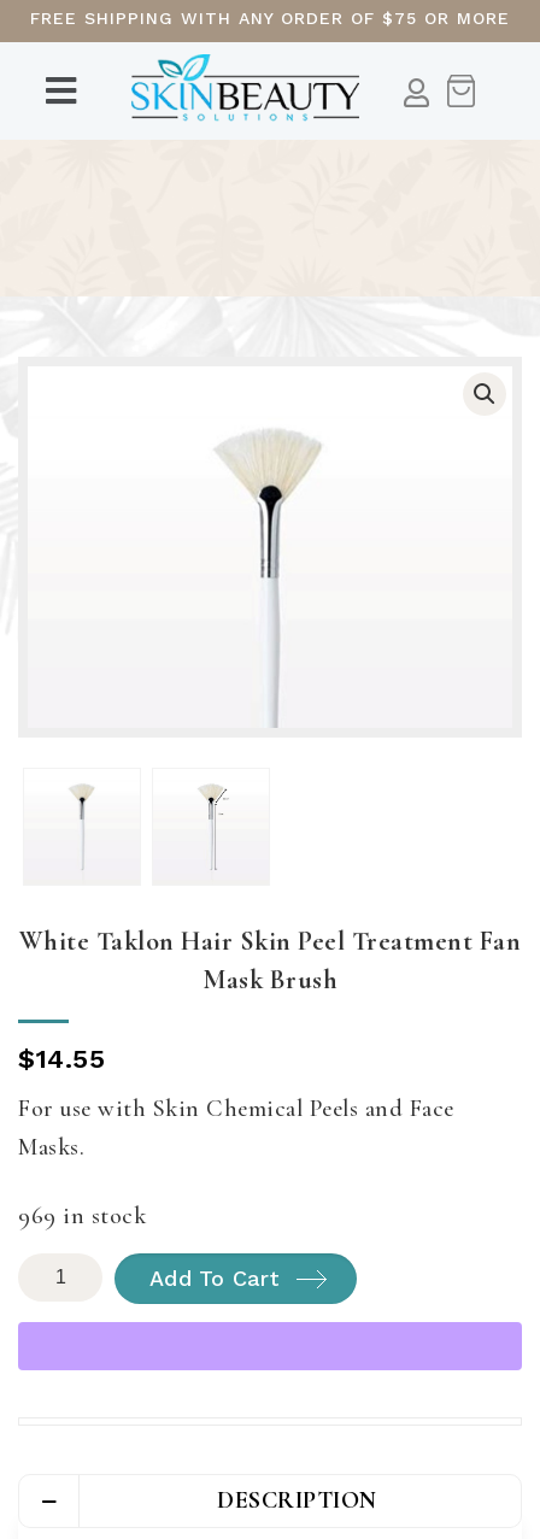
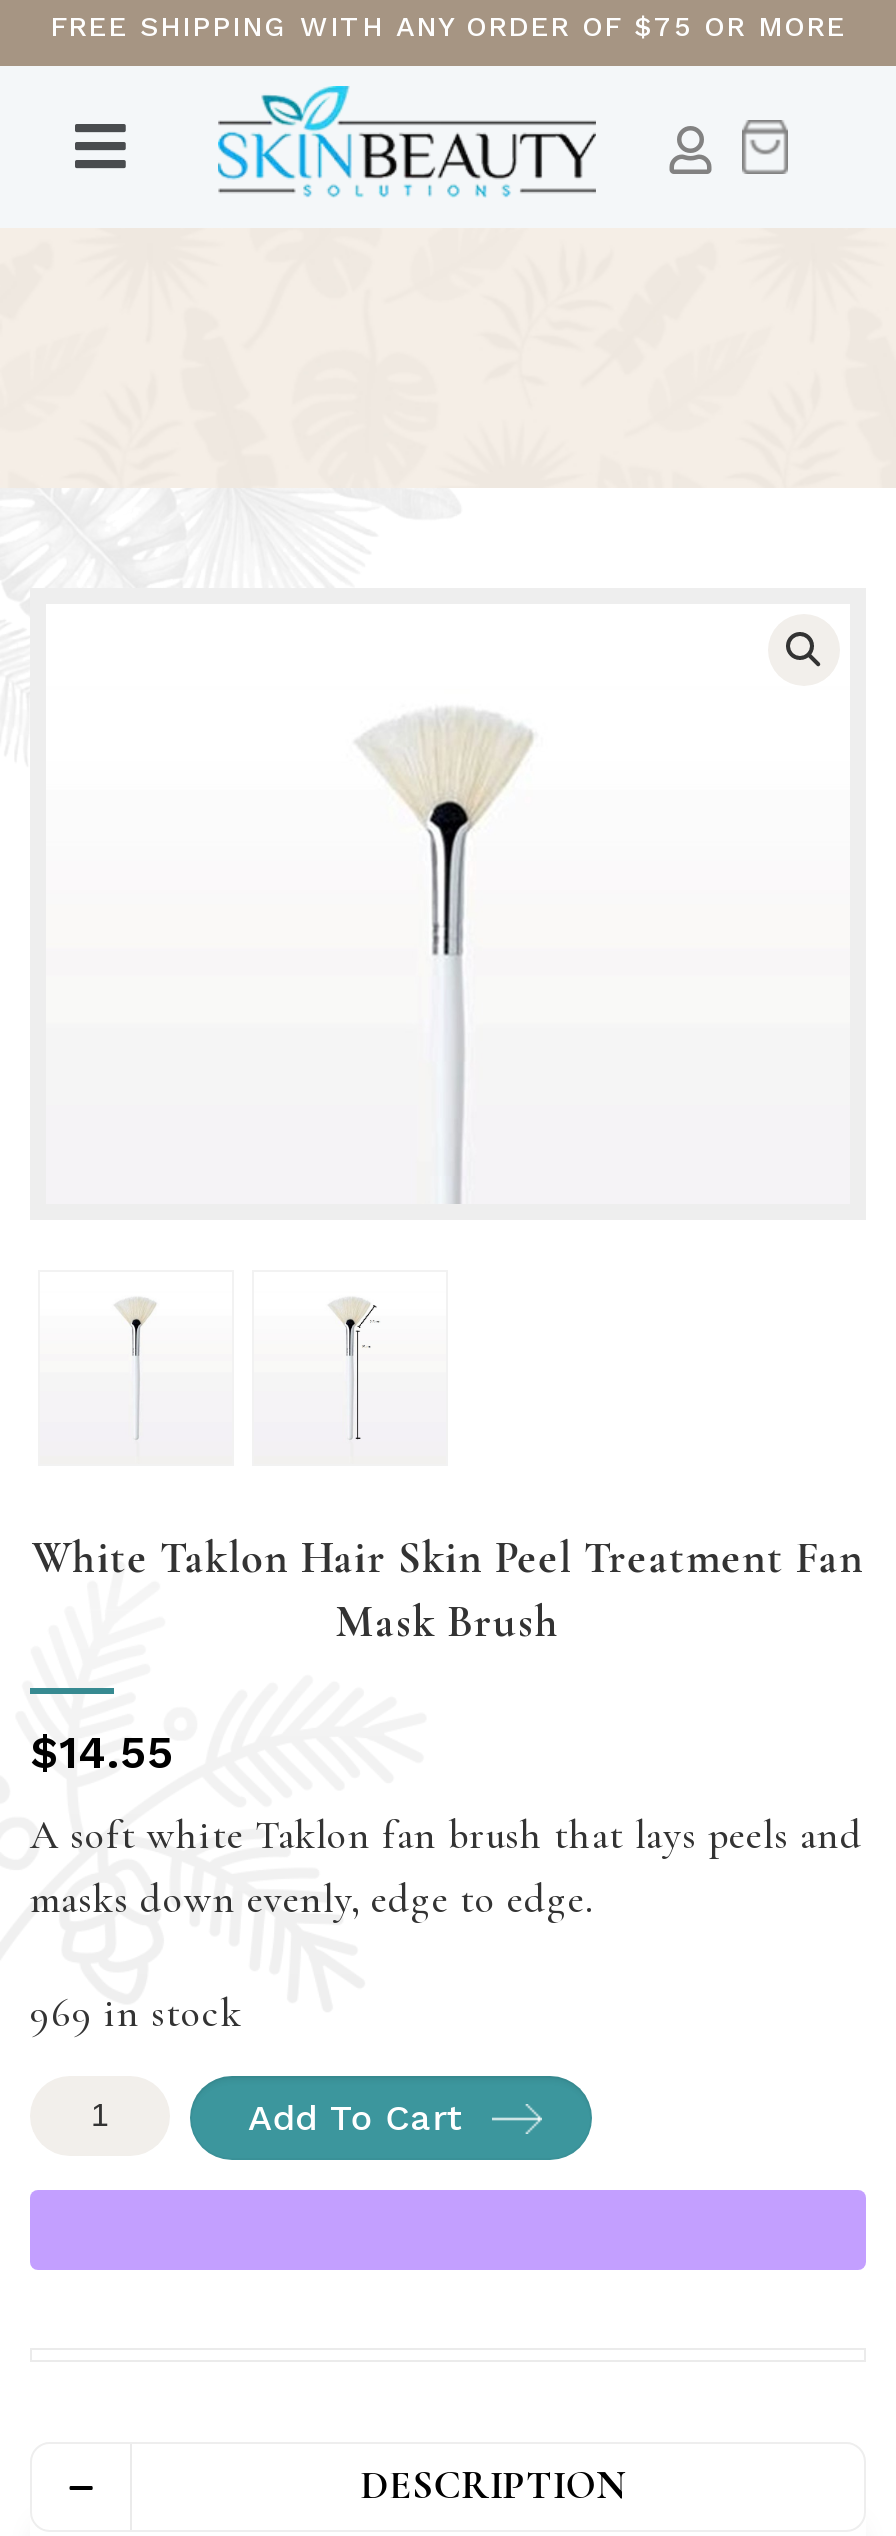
- For use with Skin Chemical Peels and Face
- Masks.
+ A soft white Taklon fan brush that lays peels and
+ masks down evenly, edge to edge.
